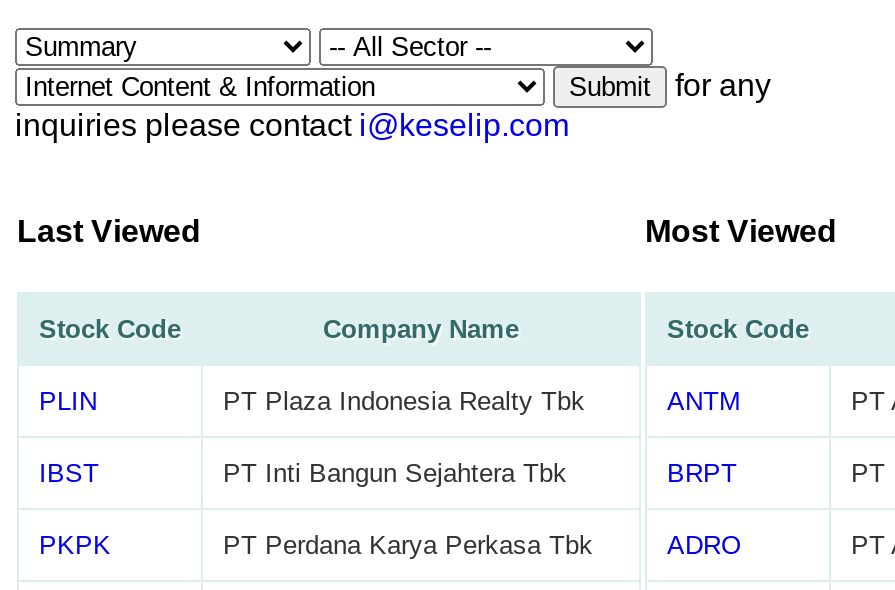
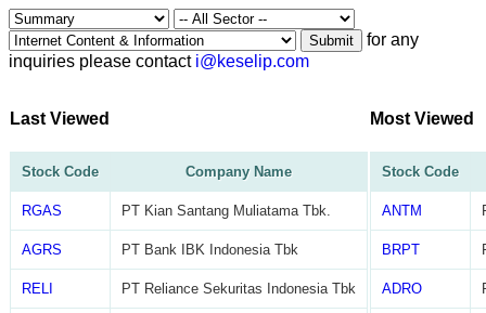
- PLIN
- PT Plaza Indonesia Realty Tbk
+ RGAS
+ PT Kian Santang Muliatama Tbk.

- IBST
- PT Inti Bangun Sejahtera Tbk
+ AGRS
+ PT Bank IBK Indonesia Tbk

- PKPK
- PT Perdana Karya Perkasa Tbk
+ RELI
+ PT Reliance Sekuritas Indonesia Tbk
